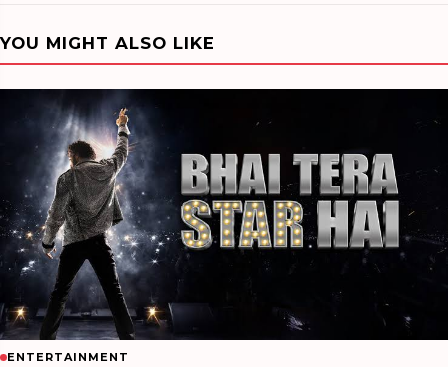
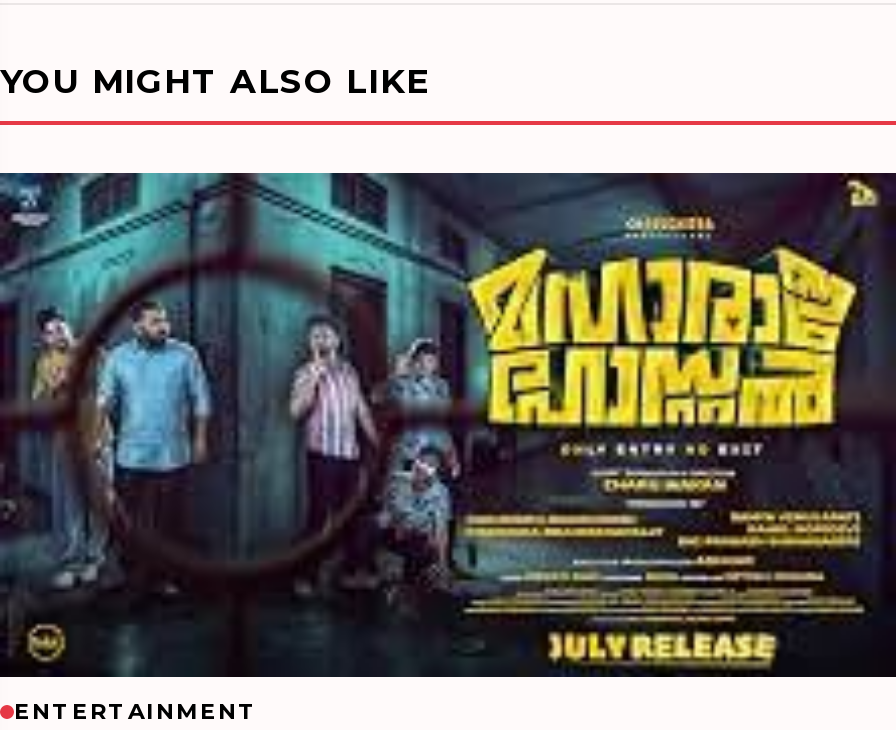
- [image]
+ [image]
